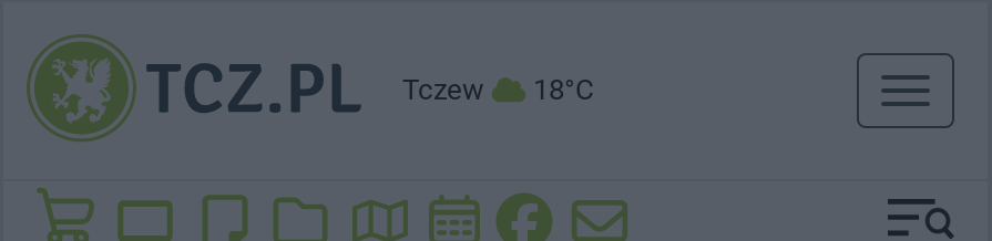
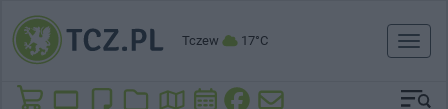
- Tczew 18°C
+ Tczew 17°C
